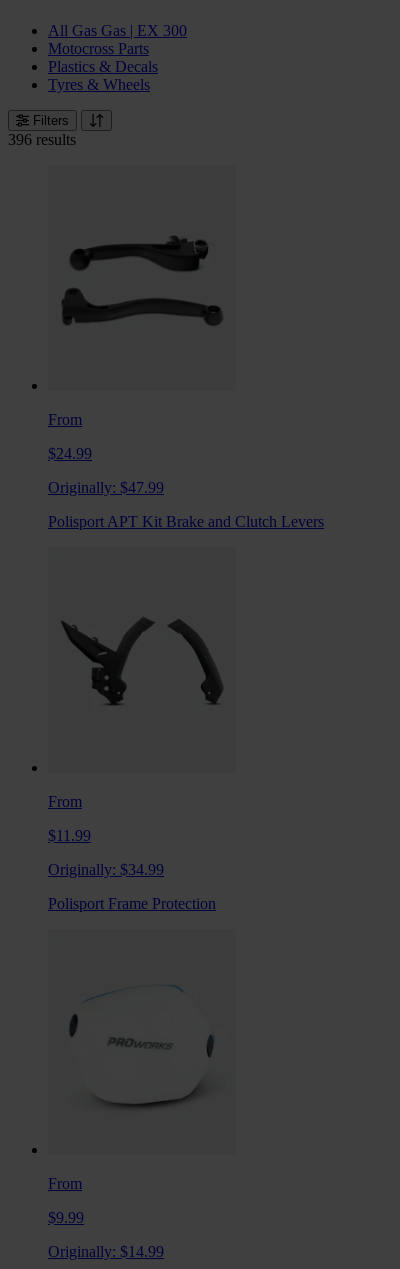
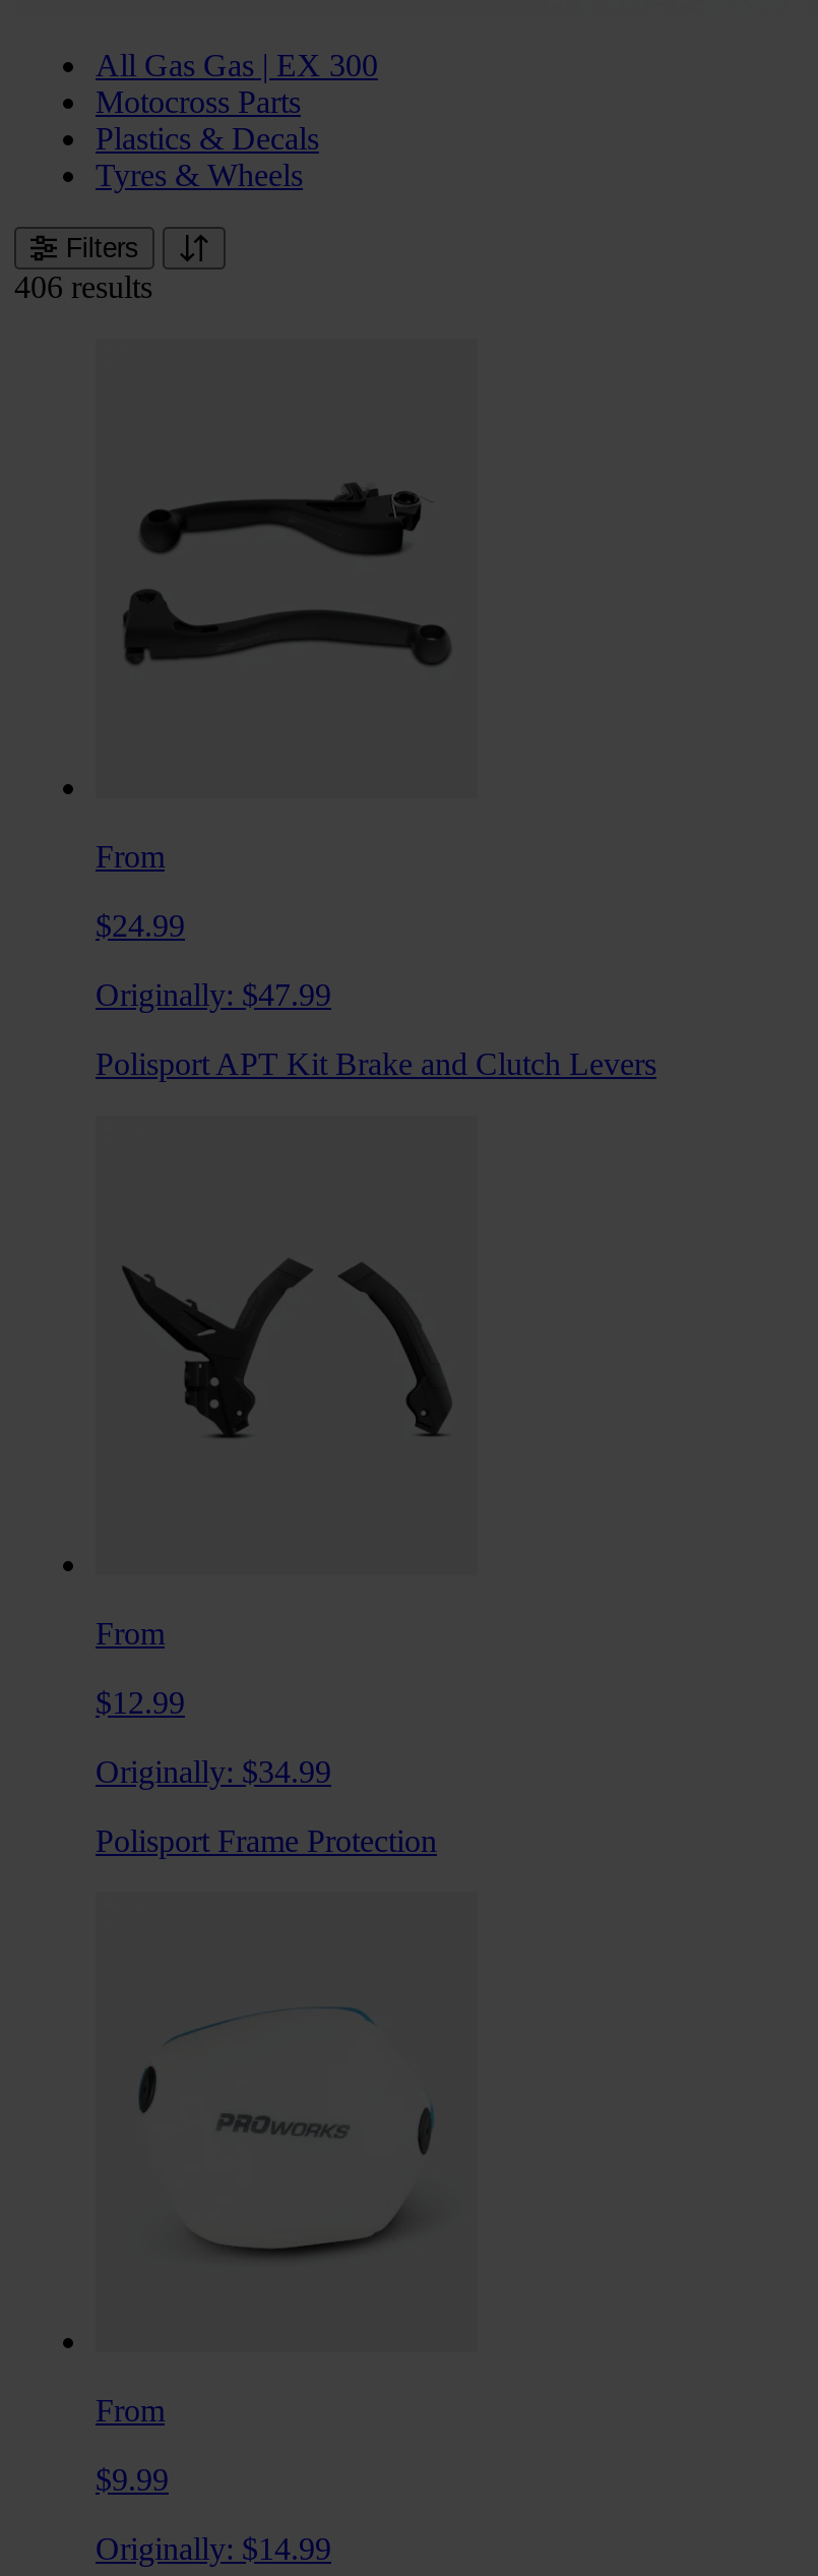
- 396 results
+ 406 results

- $11.99
+ $12.99
